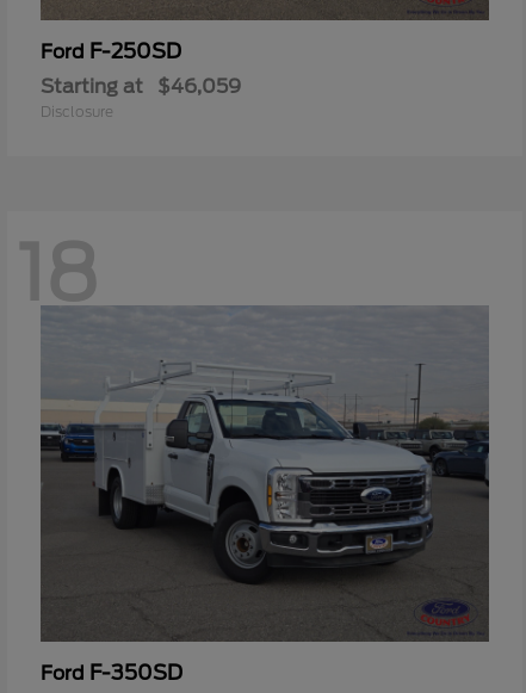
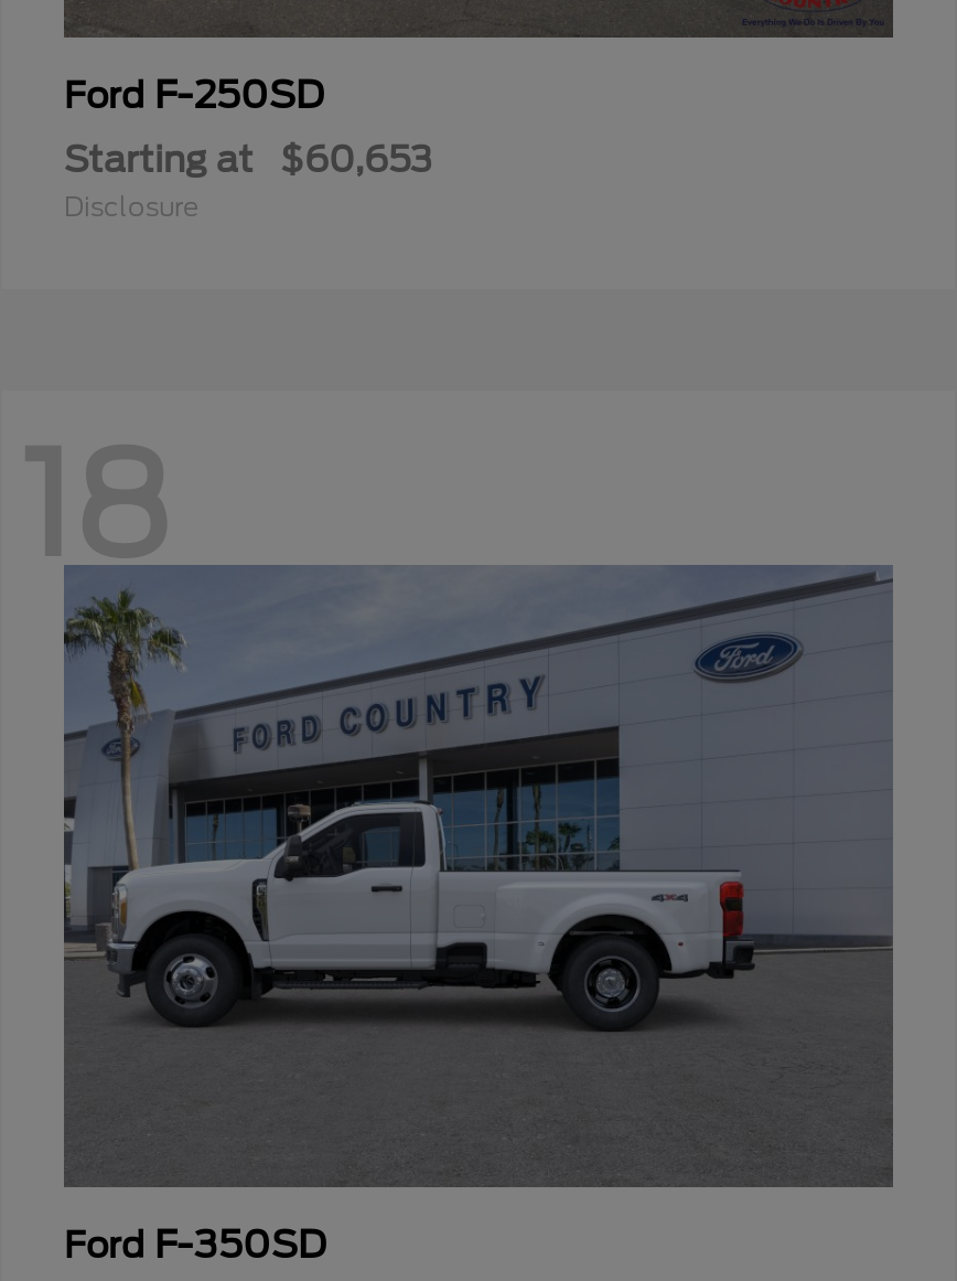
- Starting at $46,059
+ Starting at $60,653

- [image]
+ [image]
